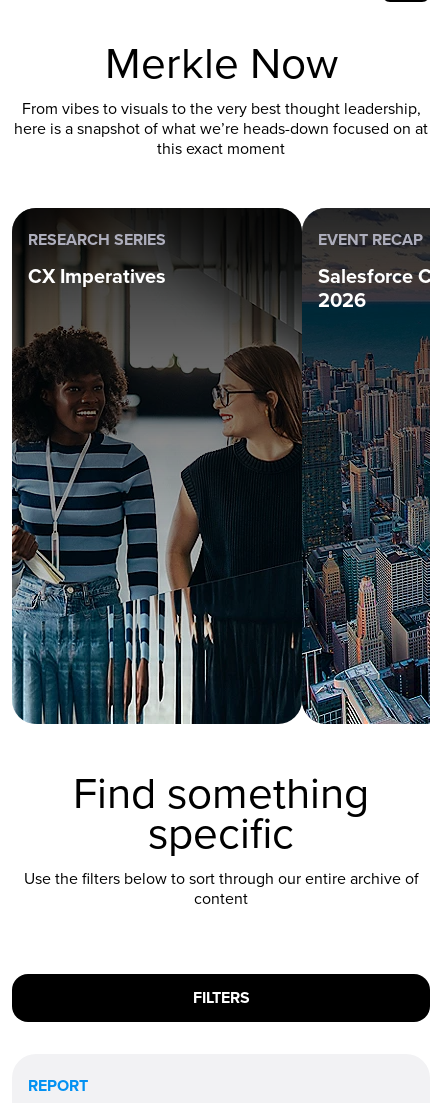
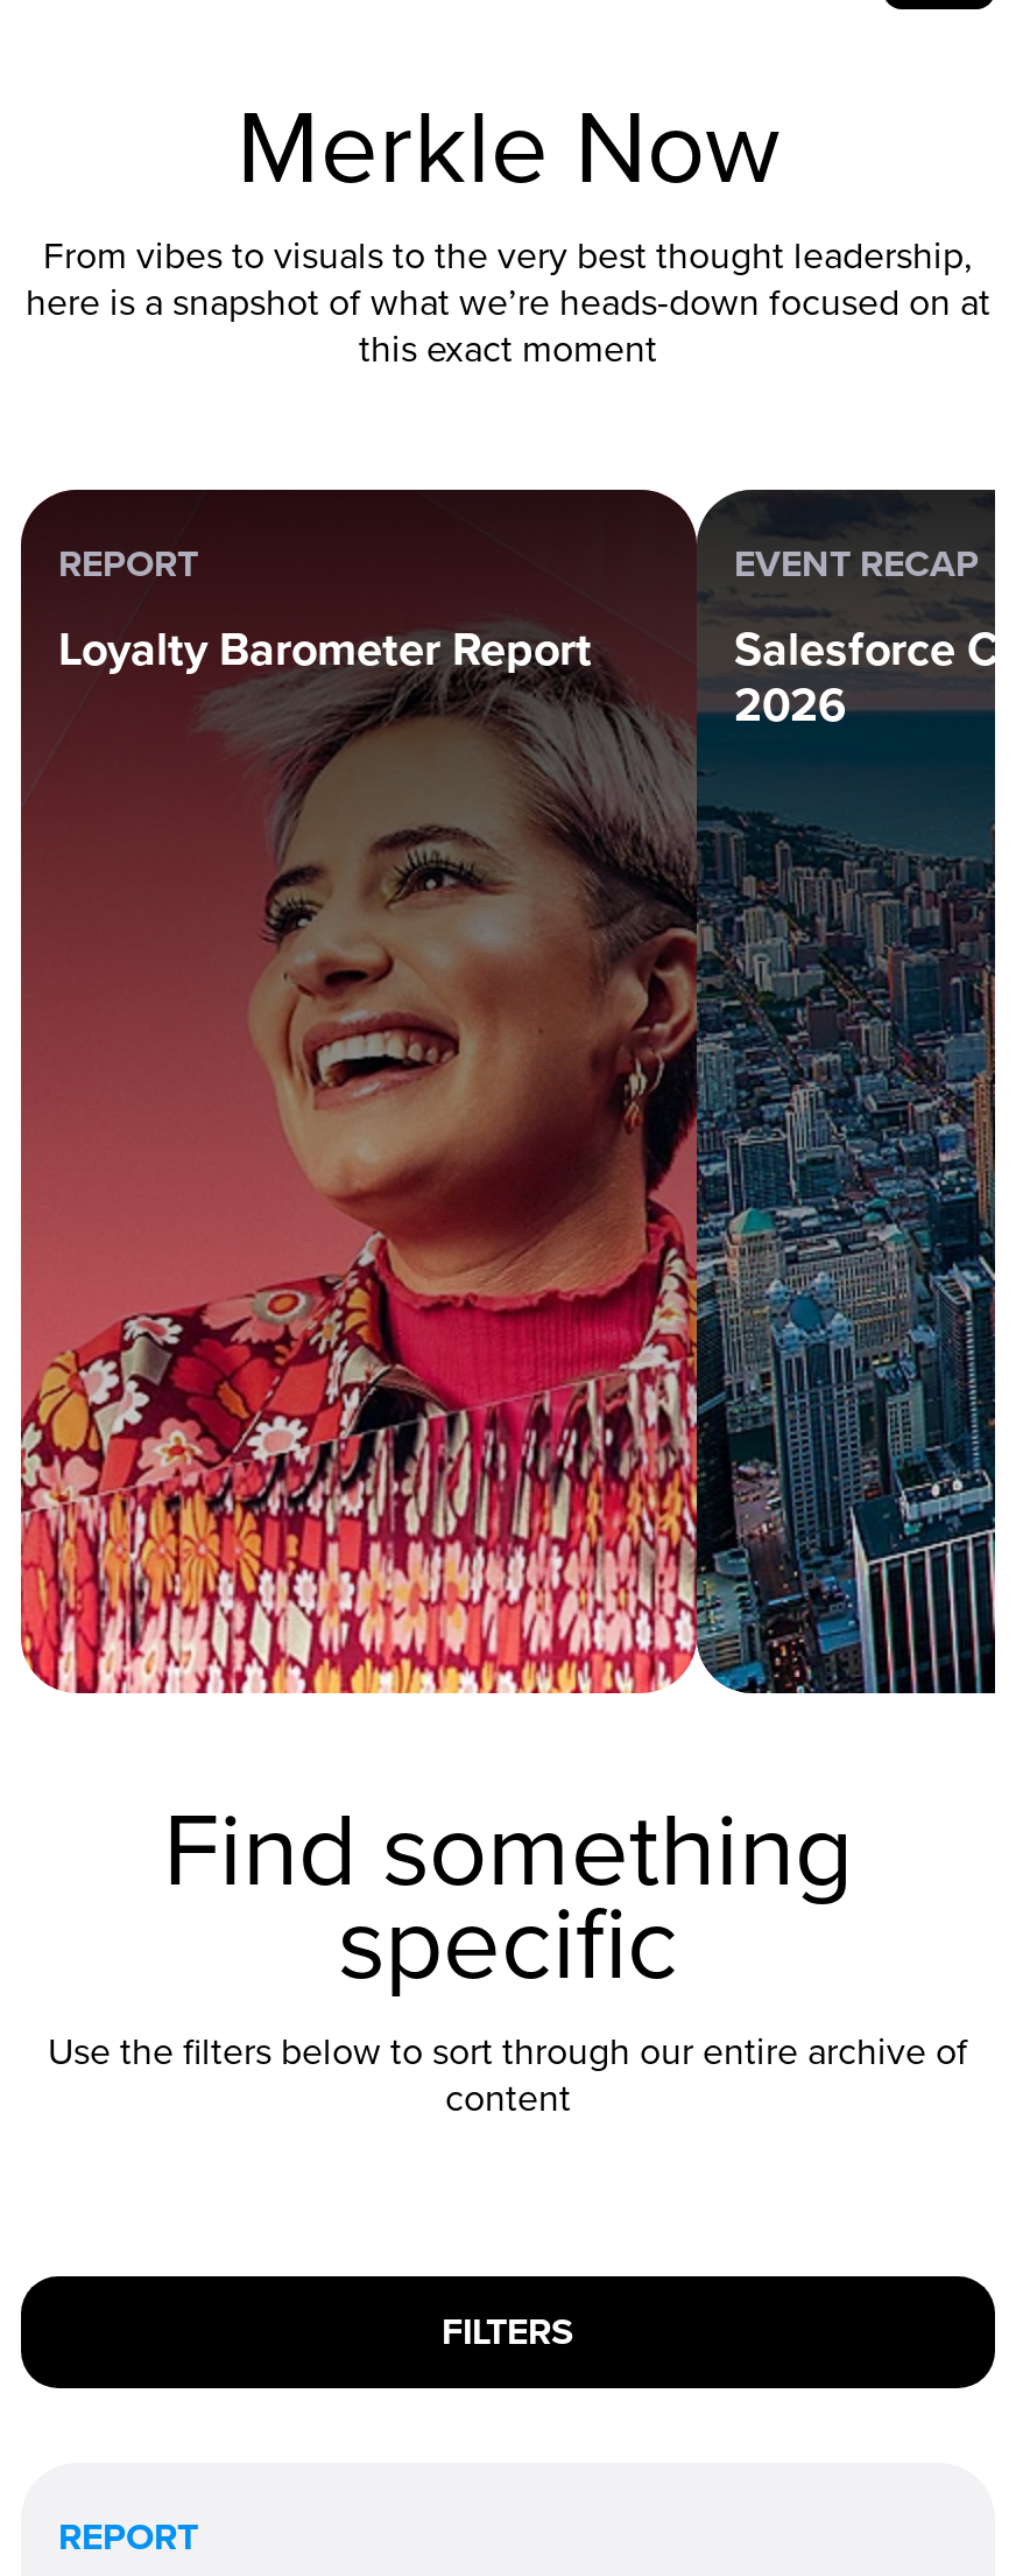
- [image]
- RESEARCH SERIES
- CX Imperatives
+ [image]
+ REPORT
+ Loyalty Barometer Report
